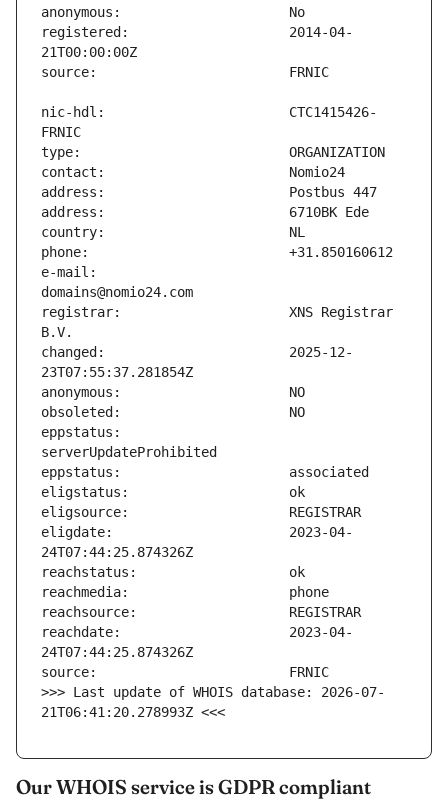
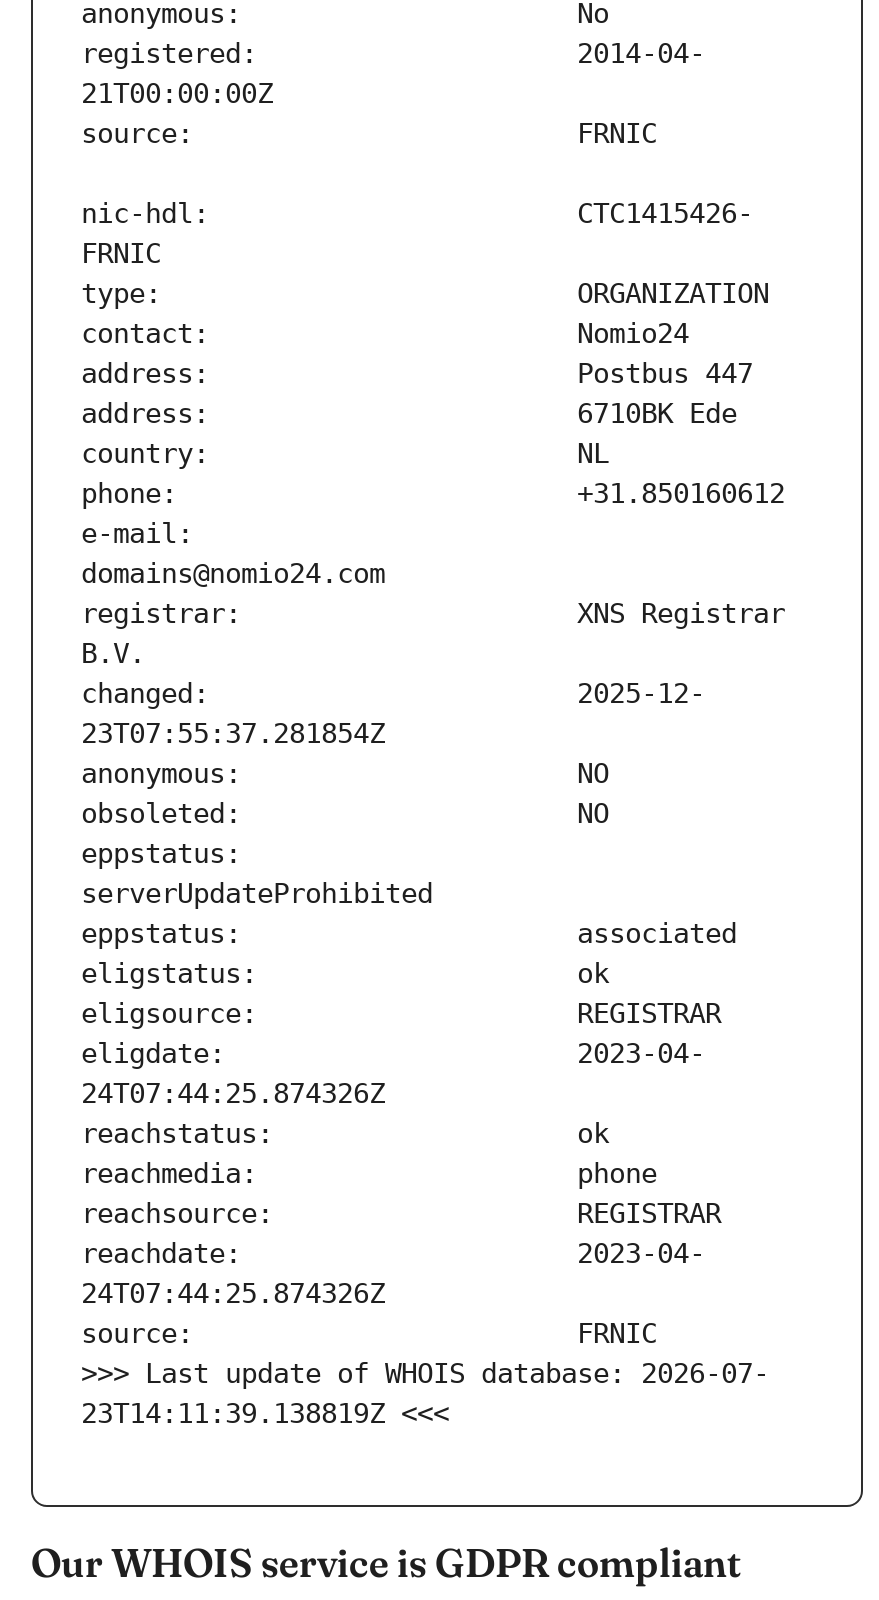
- 21T06:41:20.278993Z <<<
+ 23T14:11:39.138819Z <<<
